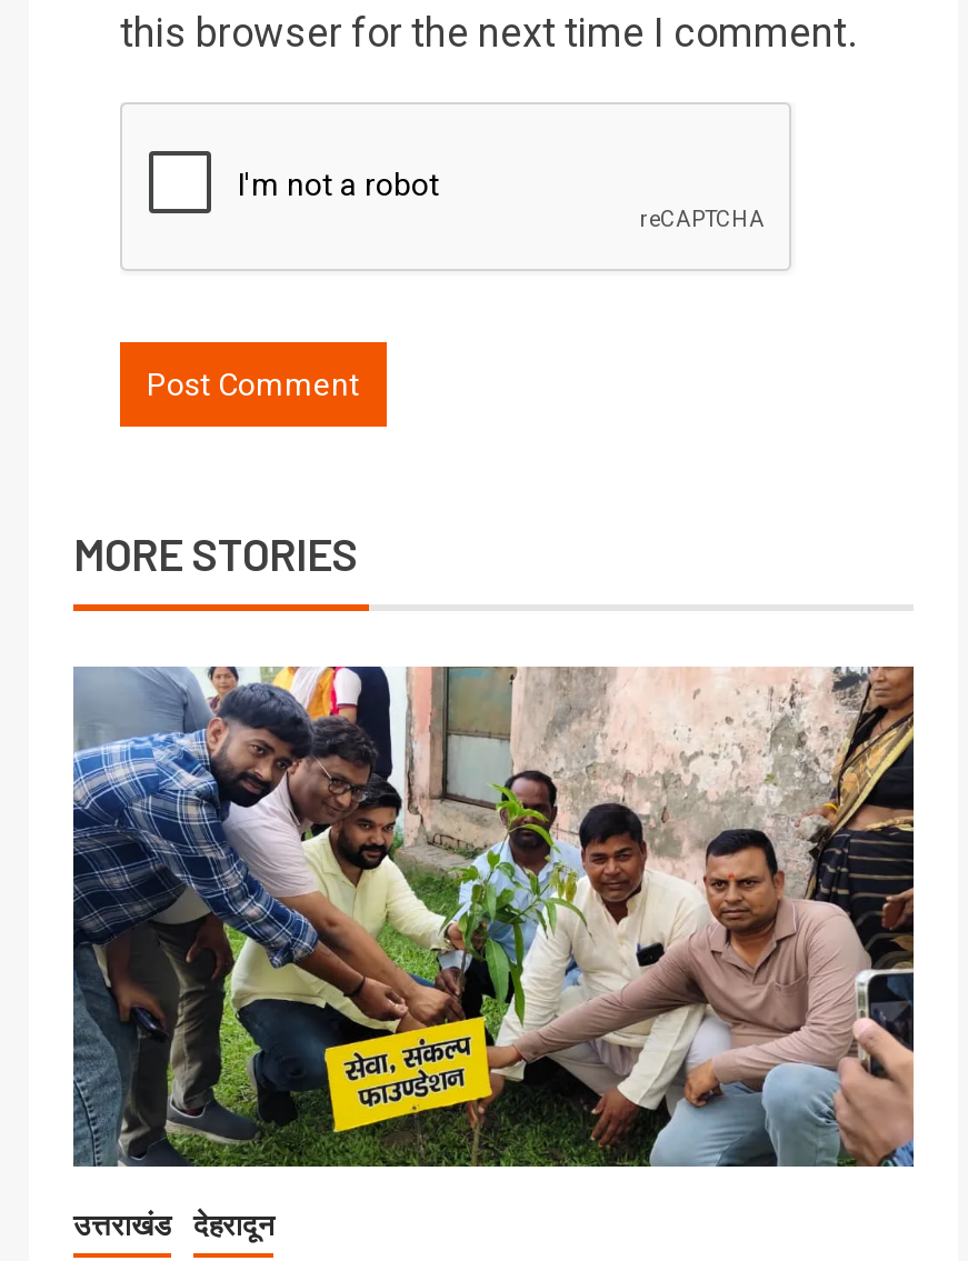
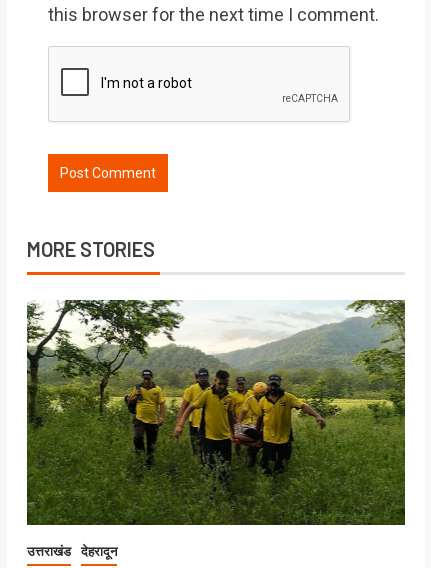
- [image]
+ [image]
